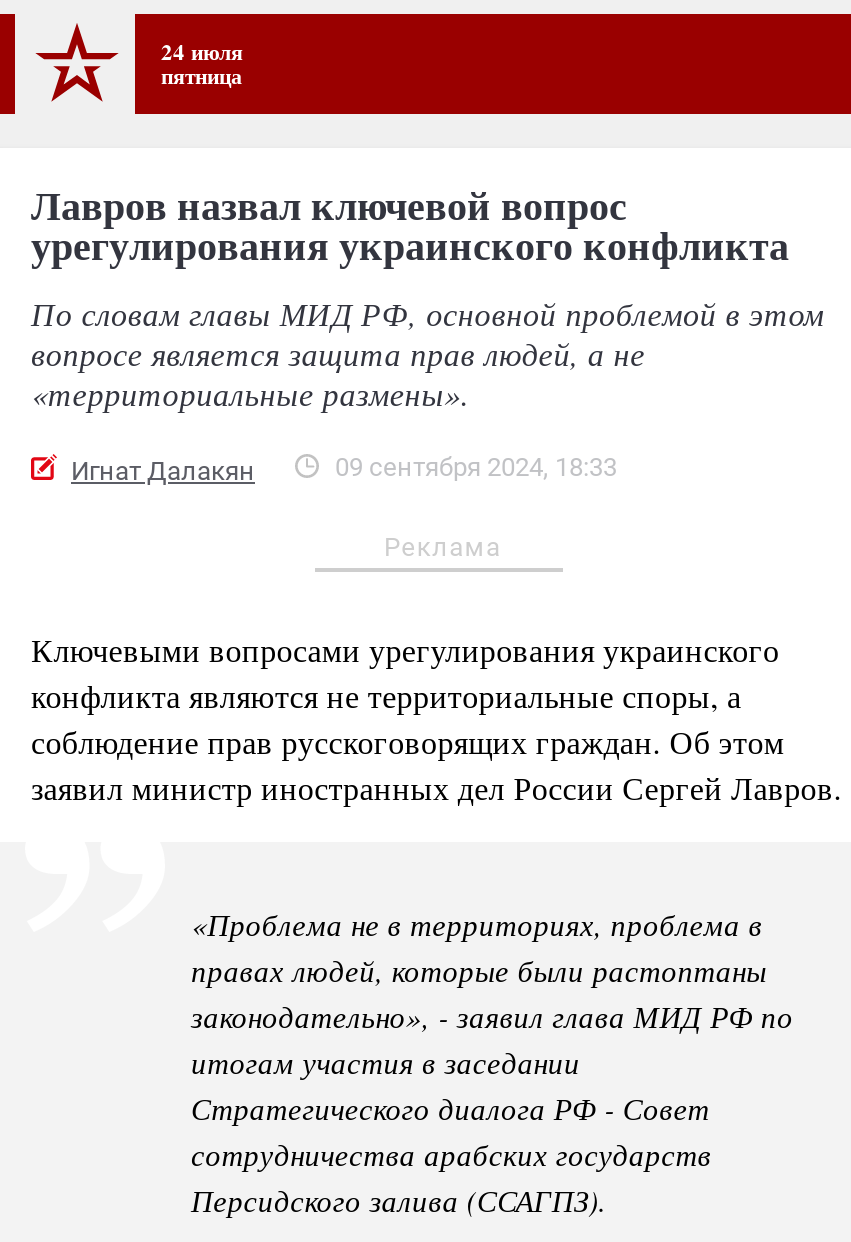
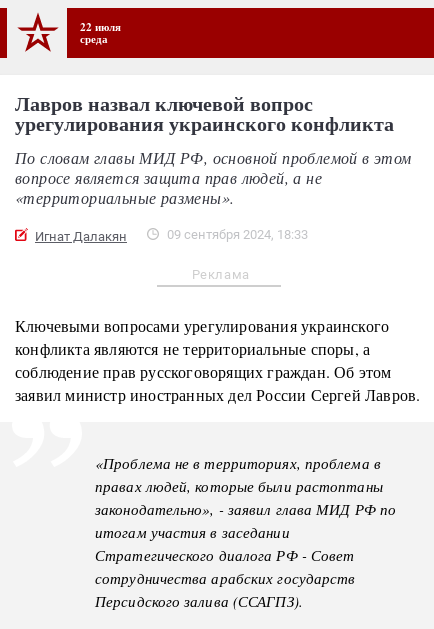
- 24 июля
- пятница
+ 22 июля
+ среда
